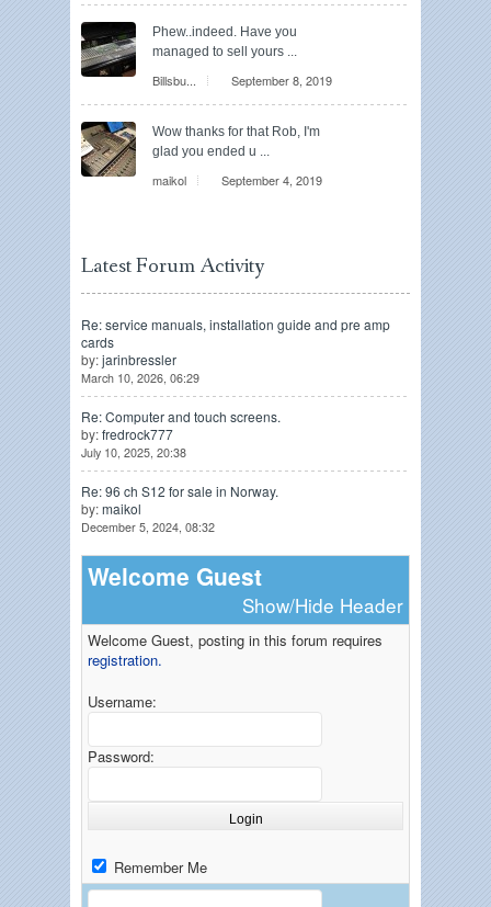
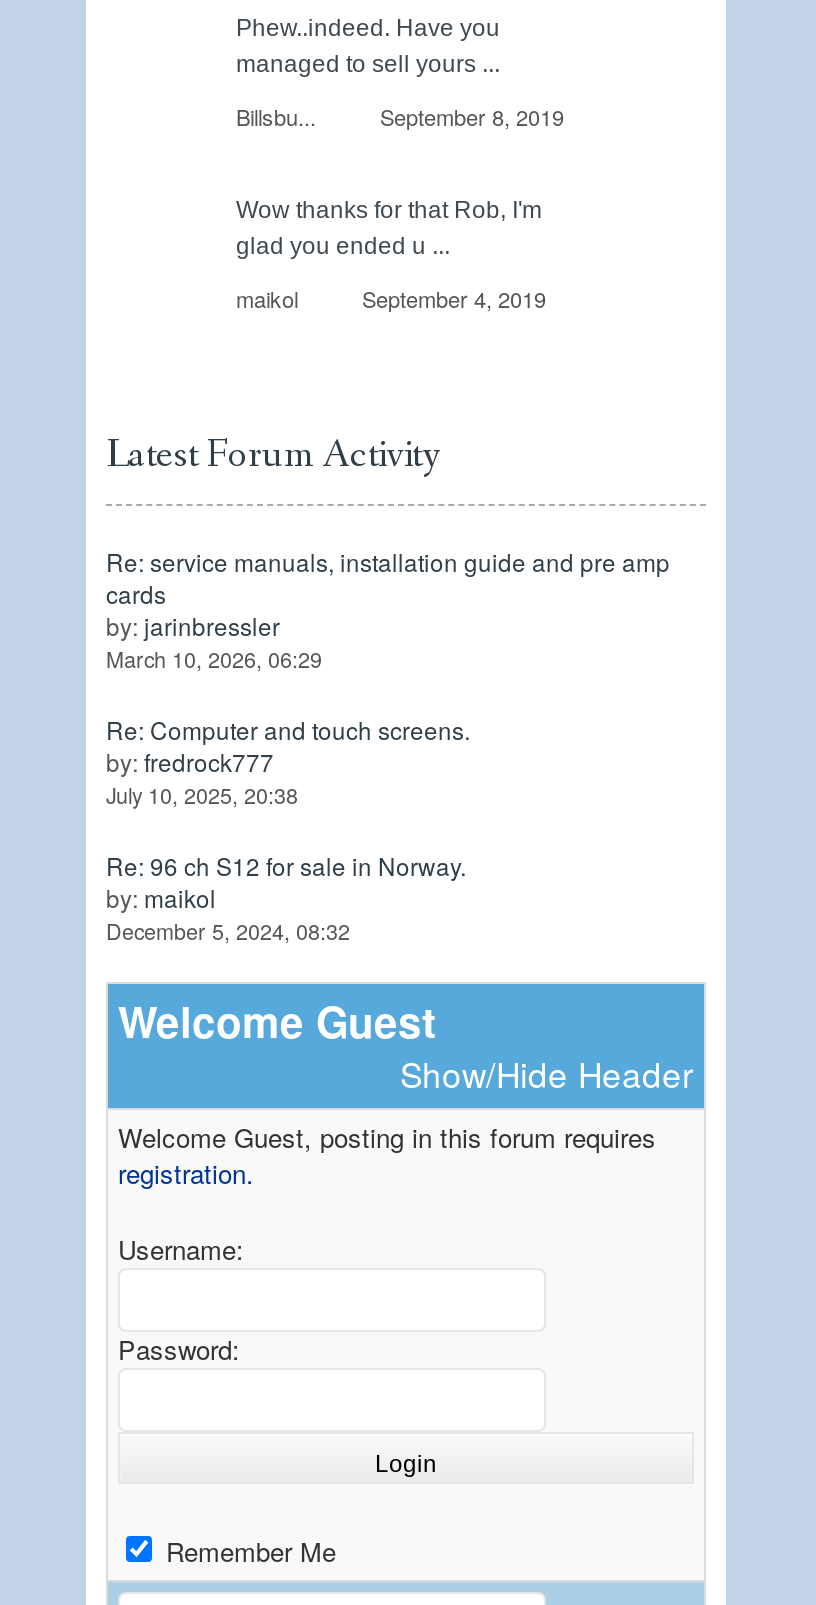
- [image]

- [image]
